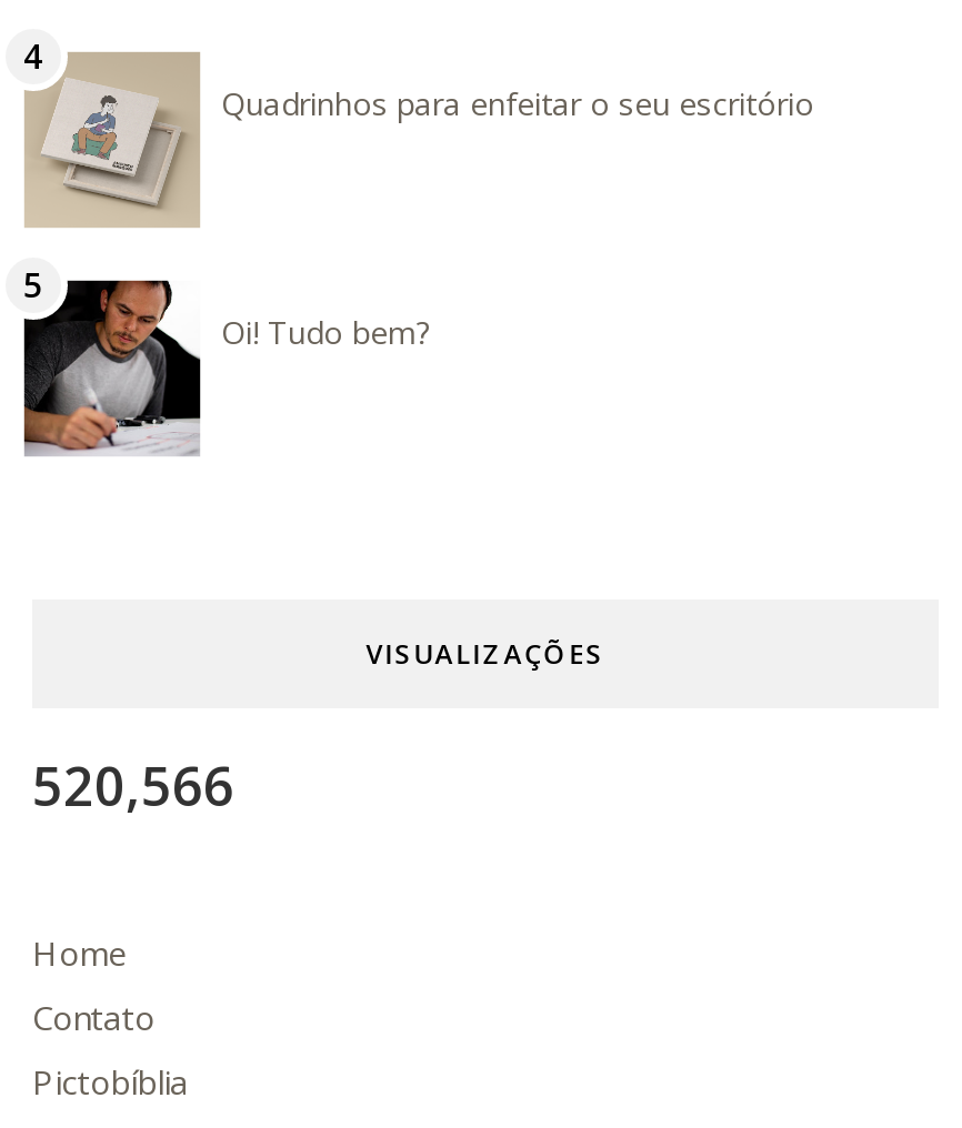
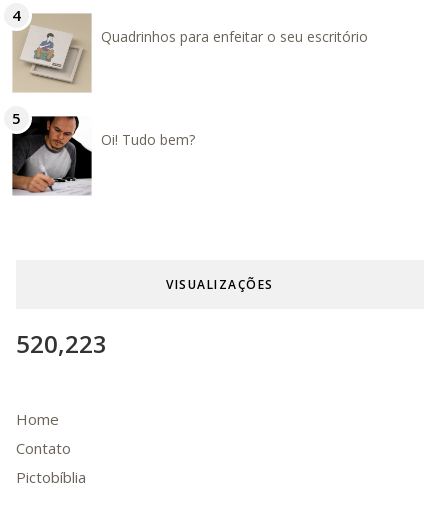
- 520,566
+ 520,223
